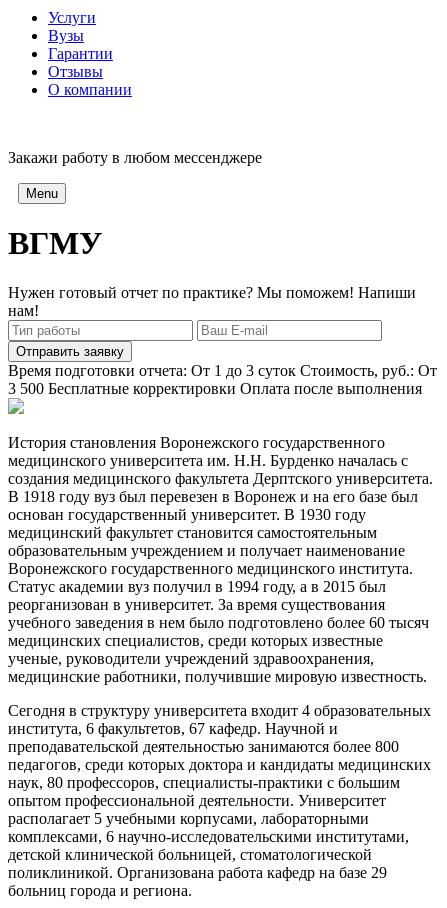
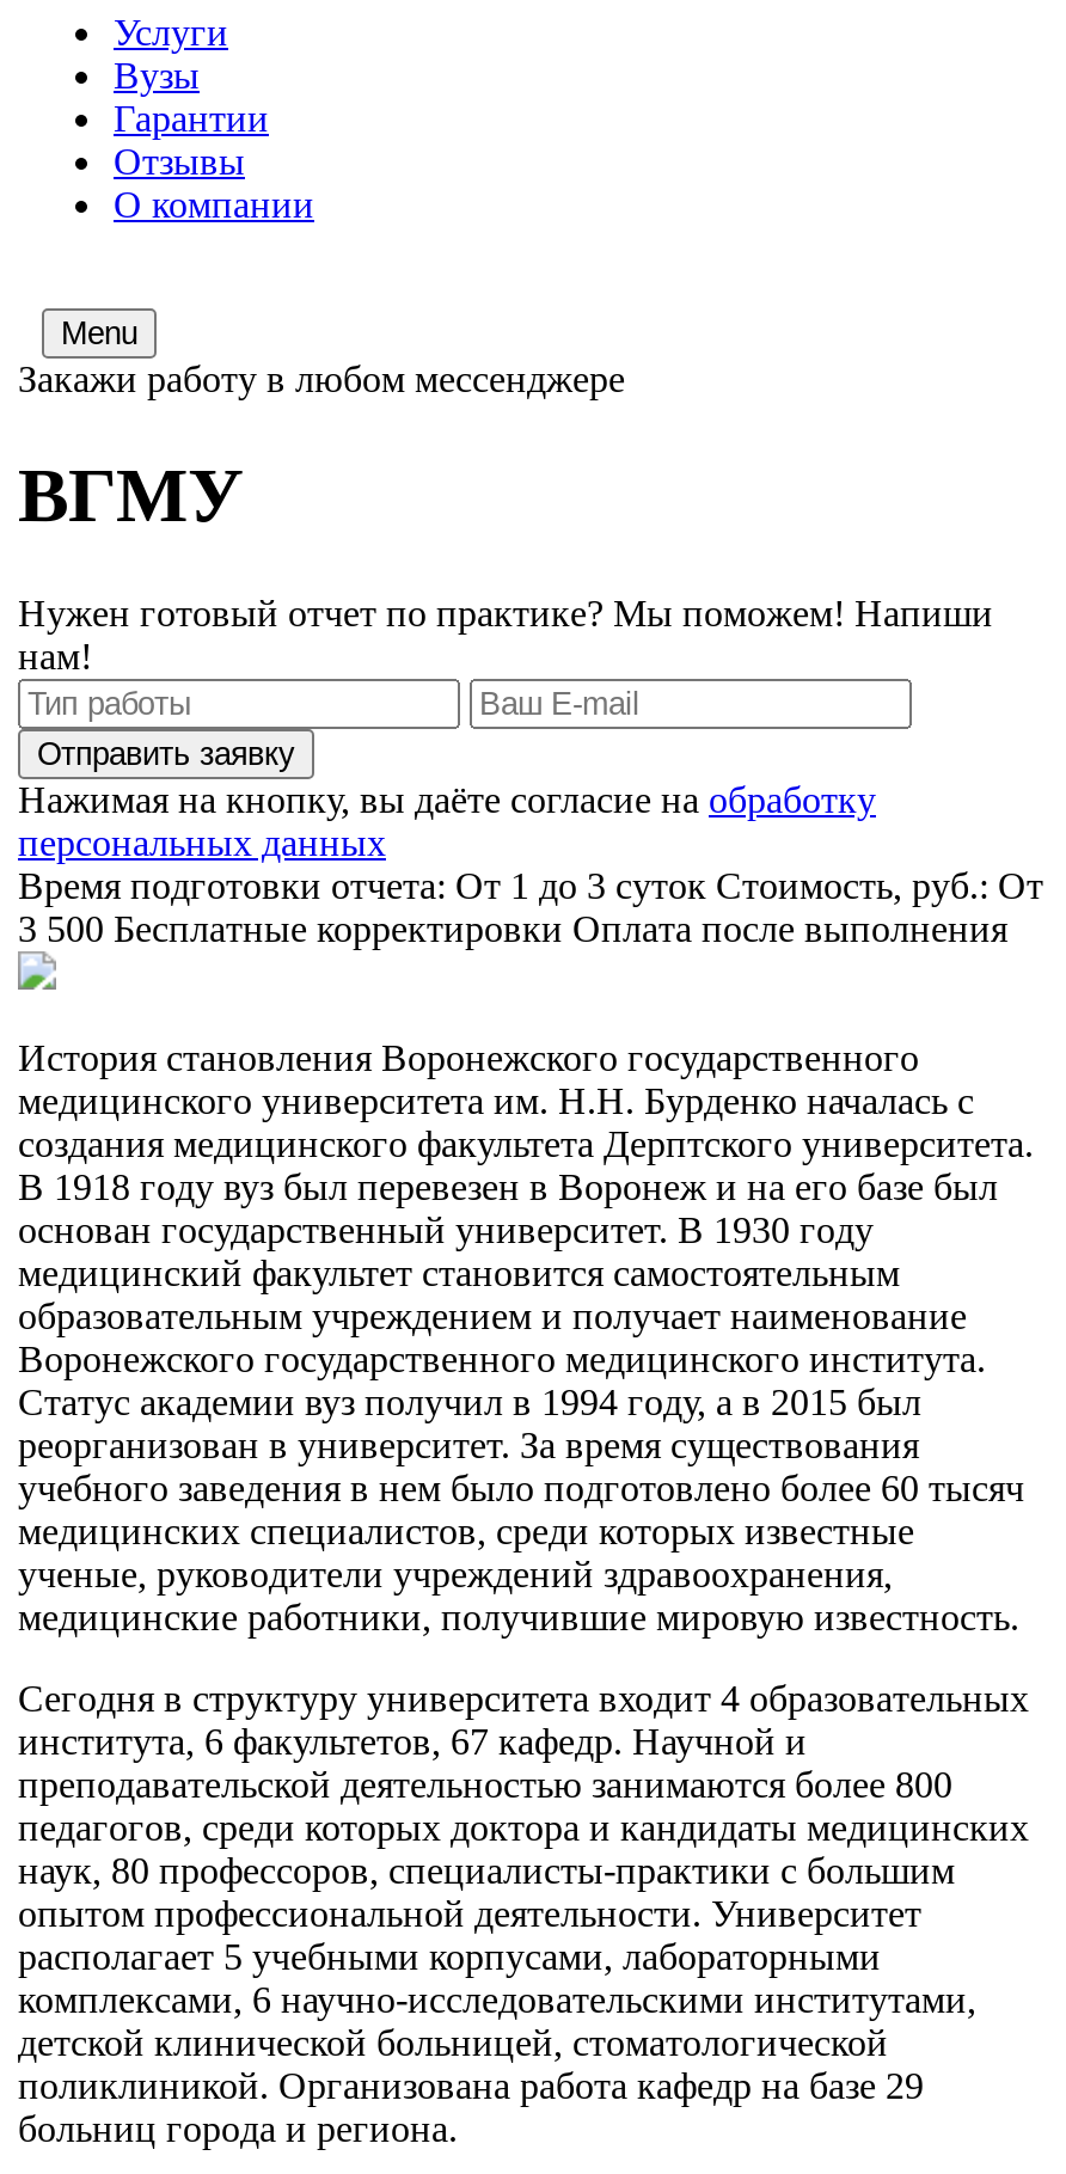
moved up: Menu

moved up: ВГМУ | Нужен готовый отчет по практике? Мы поможем! Напиши | нам! | Отправить заявку

+ Нажимая на кнопку, вы даёте согласие на обработку
+ персональных данных
